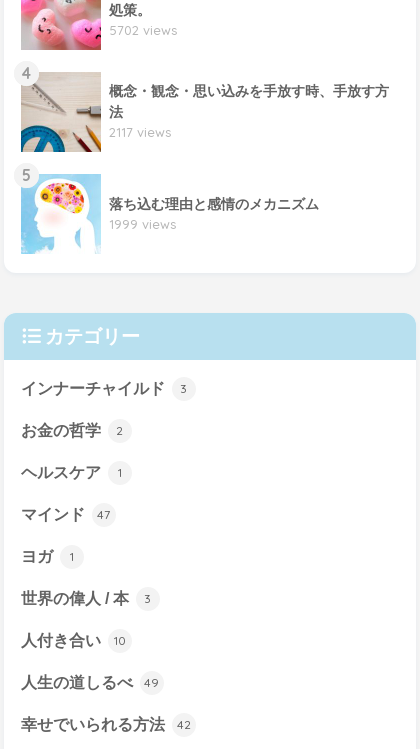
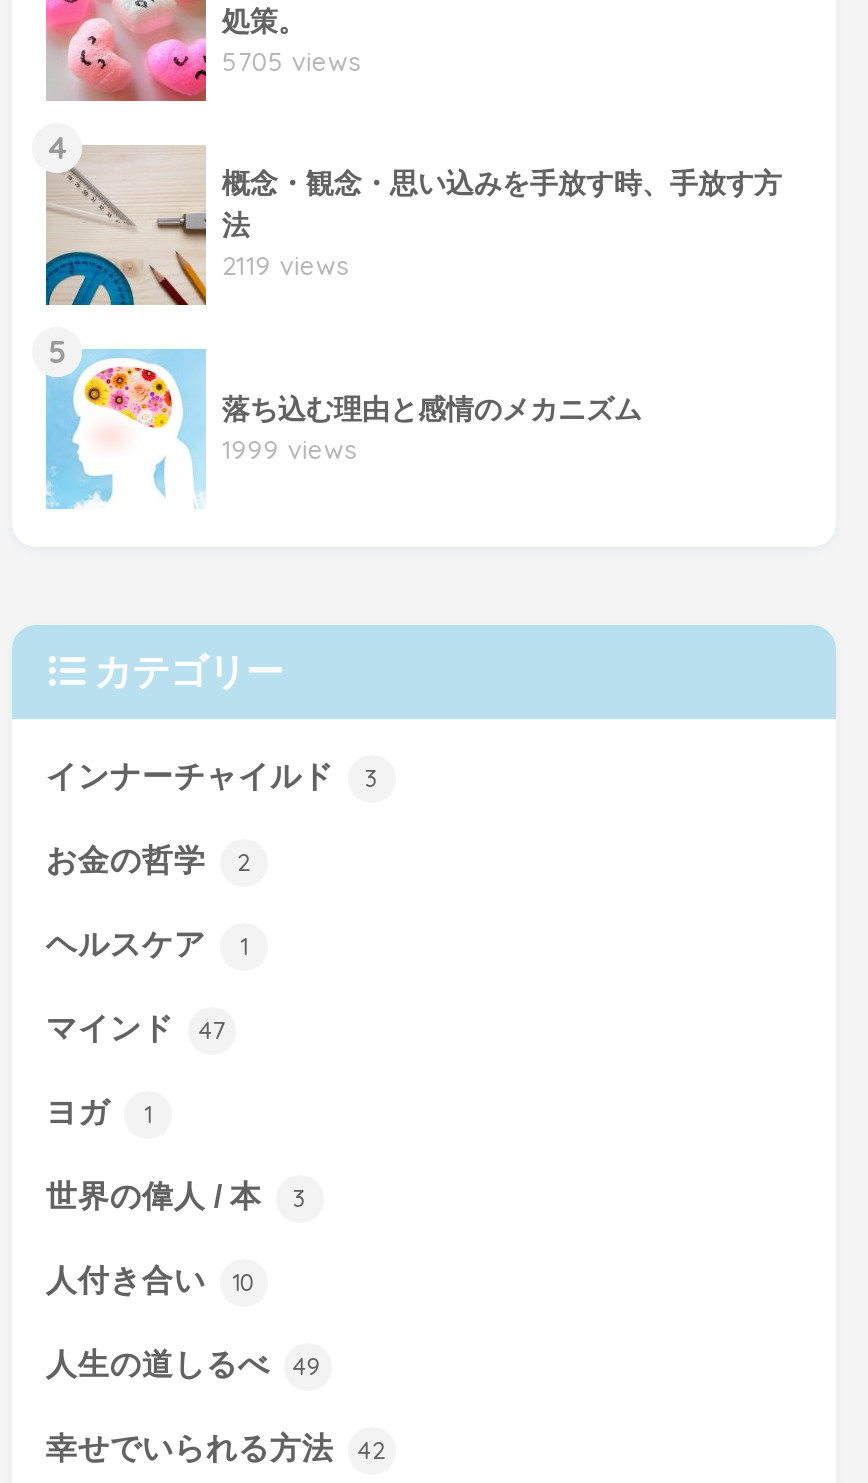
- 5702 views
+ 5705 views

- 2117 views
+ 2119 views
